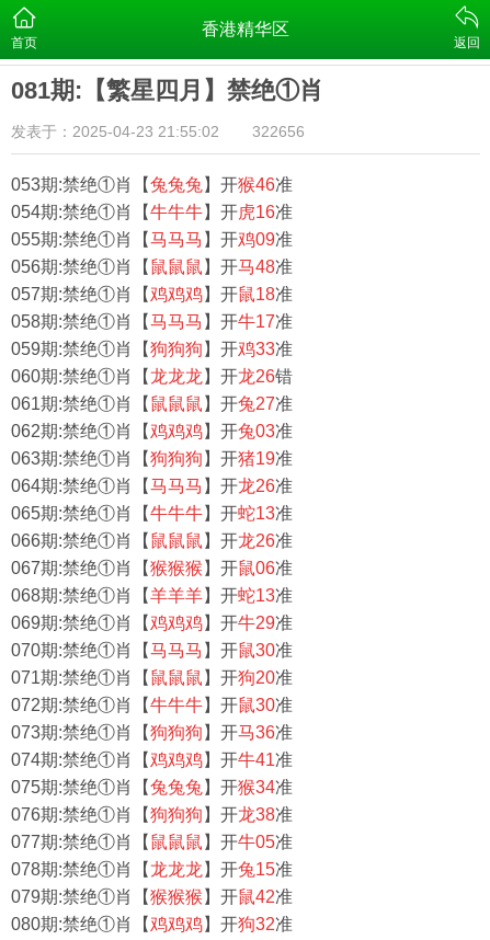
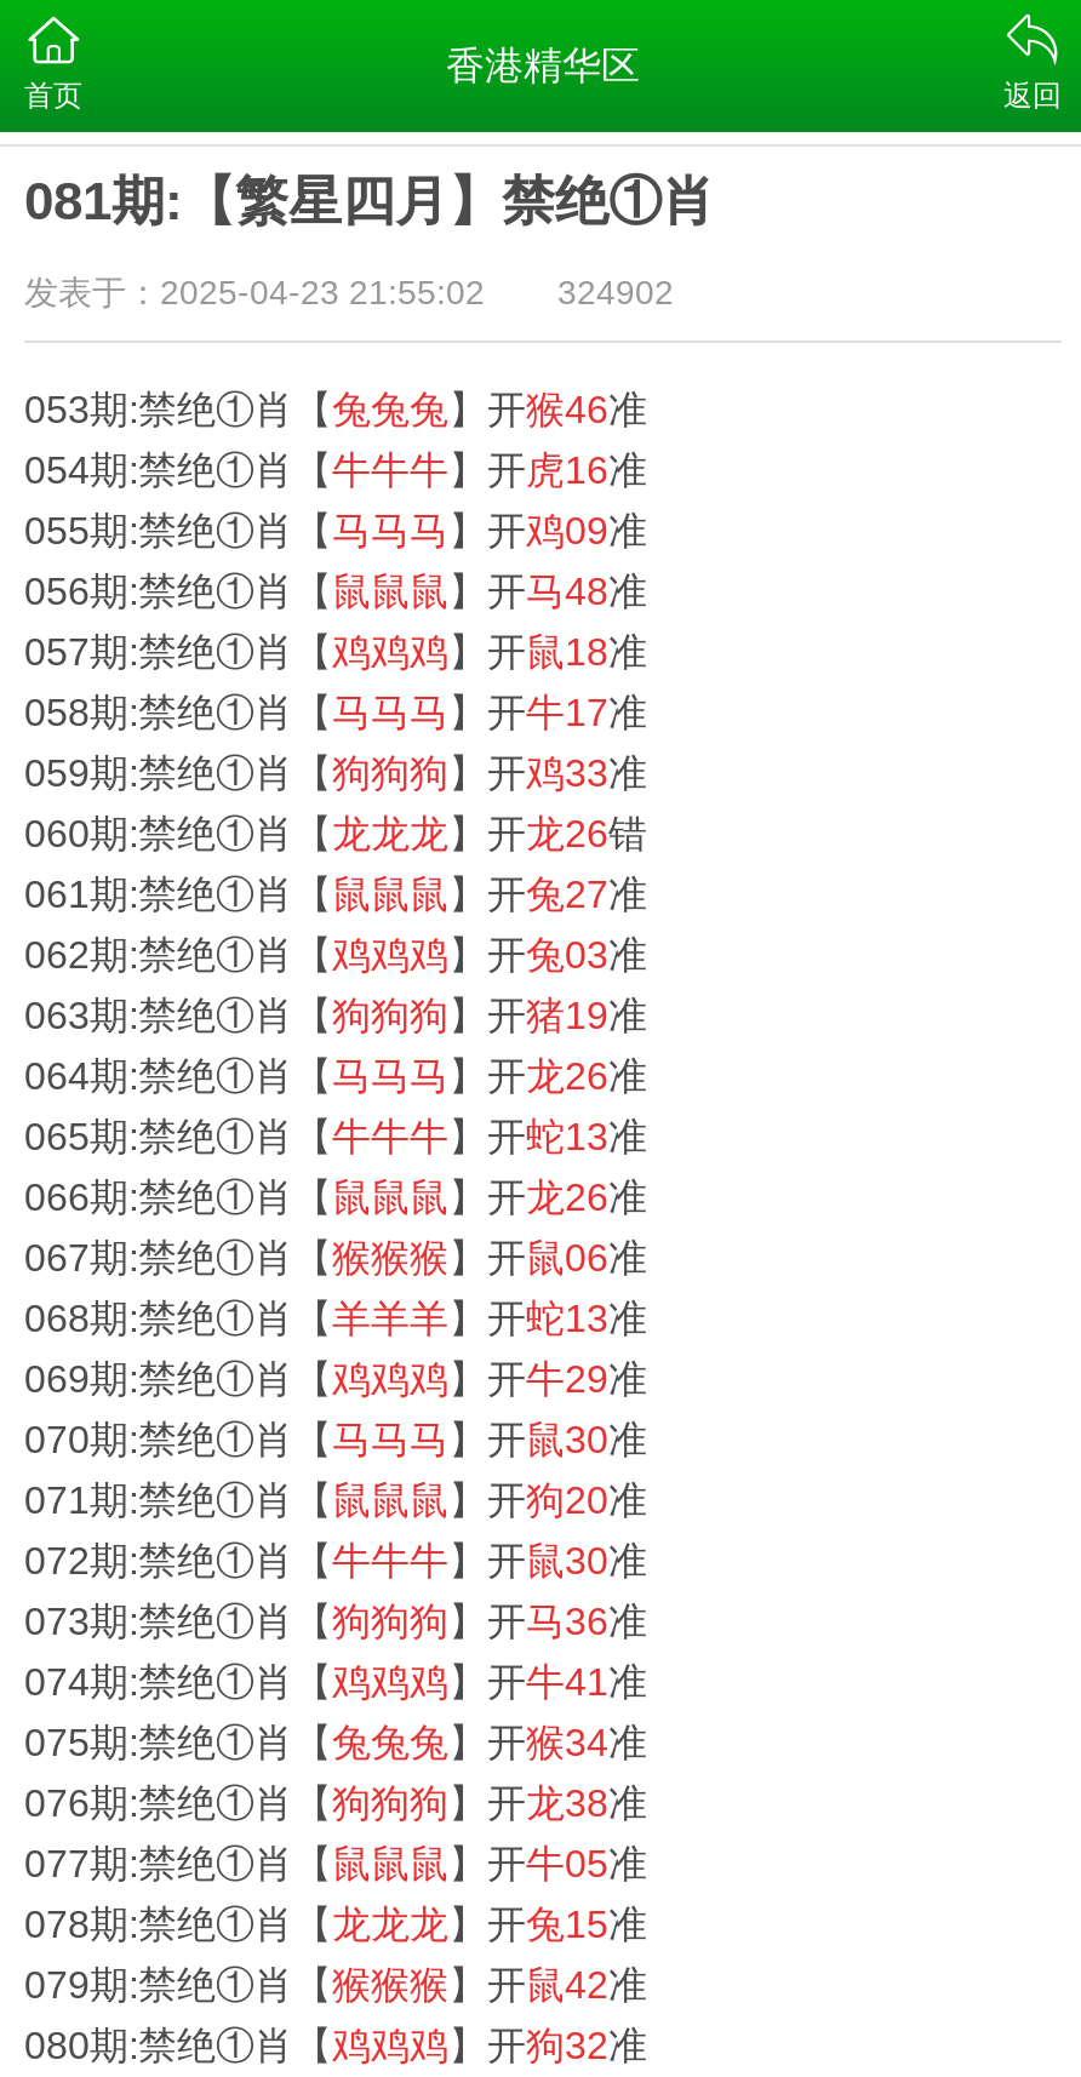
- 发表于：2025-04-23 21:55:02 322656
+ 发表于：2025-04-23 21:55:02 324902
